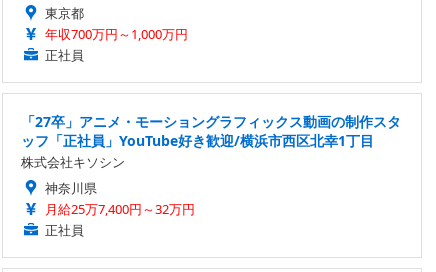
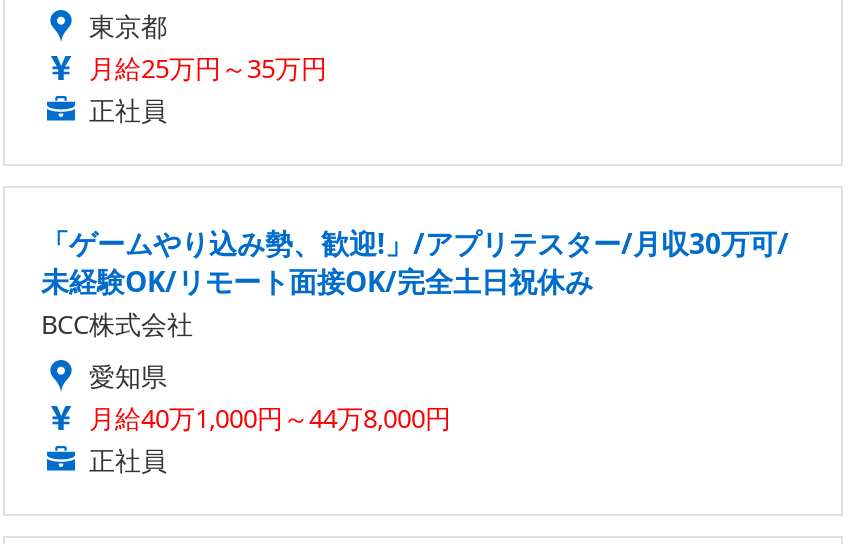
- 年収700万円～1,000万円
+ 月給25万円～35万円

- 「27卒」アニメ・モーショングラフィックス動画の制作スタ
- ッフ「正社員」YouTube好き歓迎/横浜市西区北幸1丁目
- 株式会社キソシン
- 神奈川県
- 月給25万7,400円～32万円
+ 「ゲームやり込み勢、歓迎!」/アプリテスター/月収30万可/
+ 未経験OK/リモート面接OK/完全土日祝休み
+ BCC株式会社
+ 愛知県
+ 月給40万1,000円～44万8,000円
